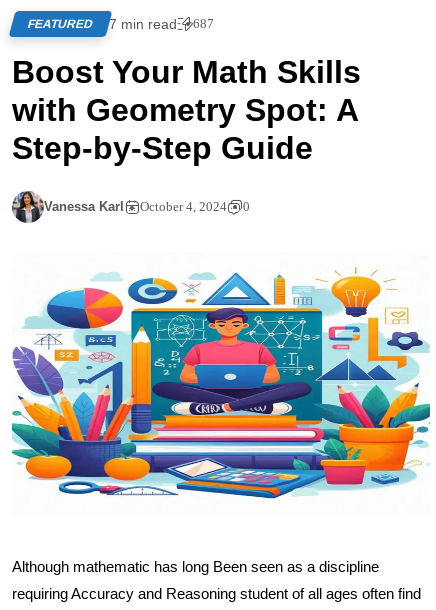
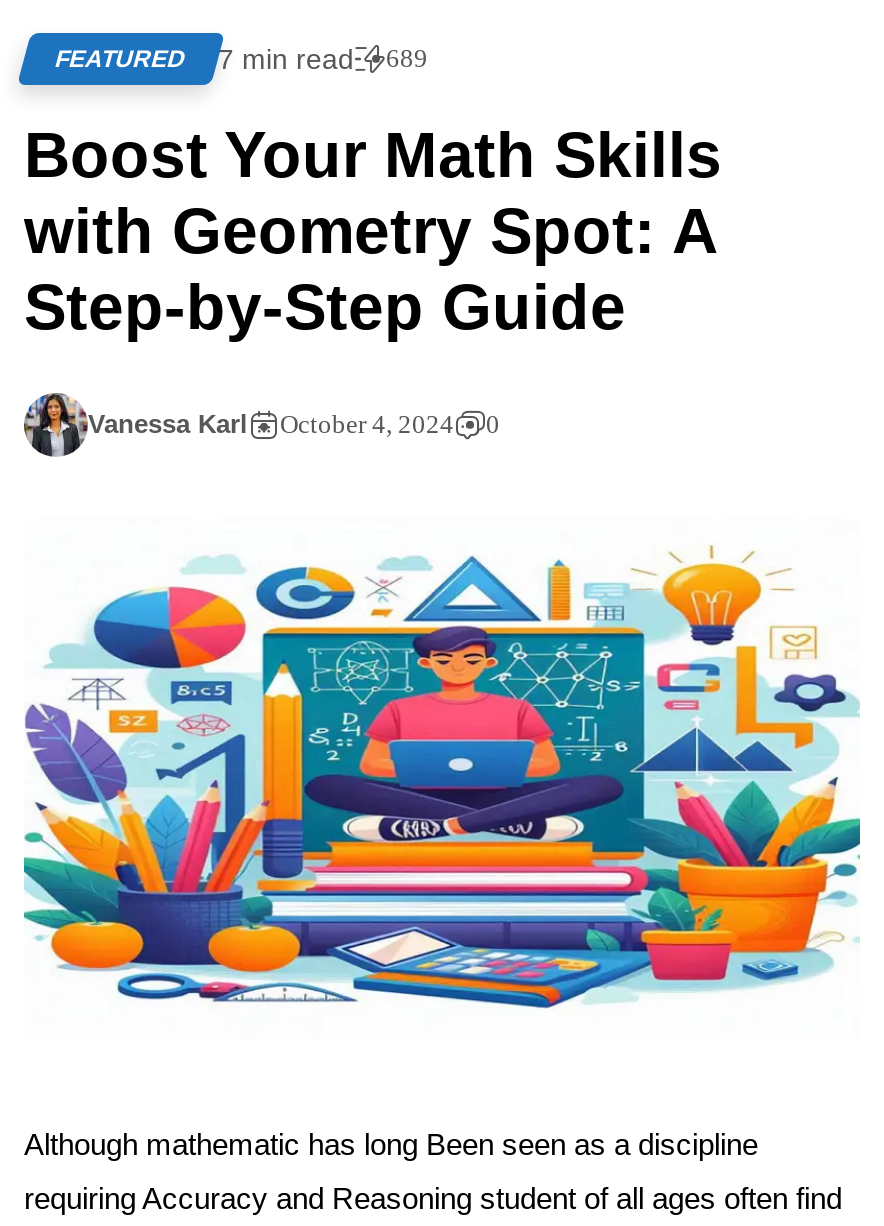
- FEATURED 7 min read 687
+ FEATURED 7 min read 689
